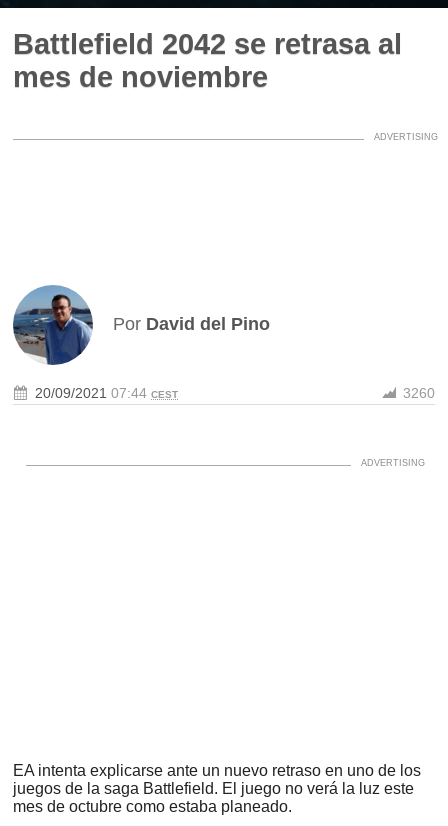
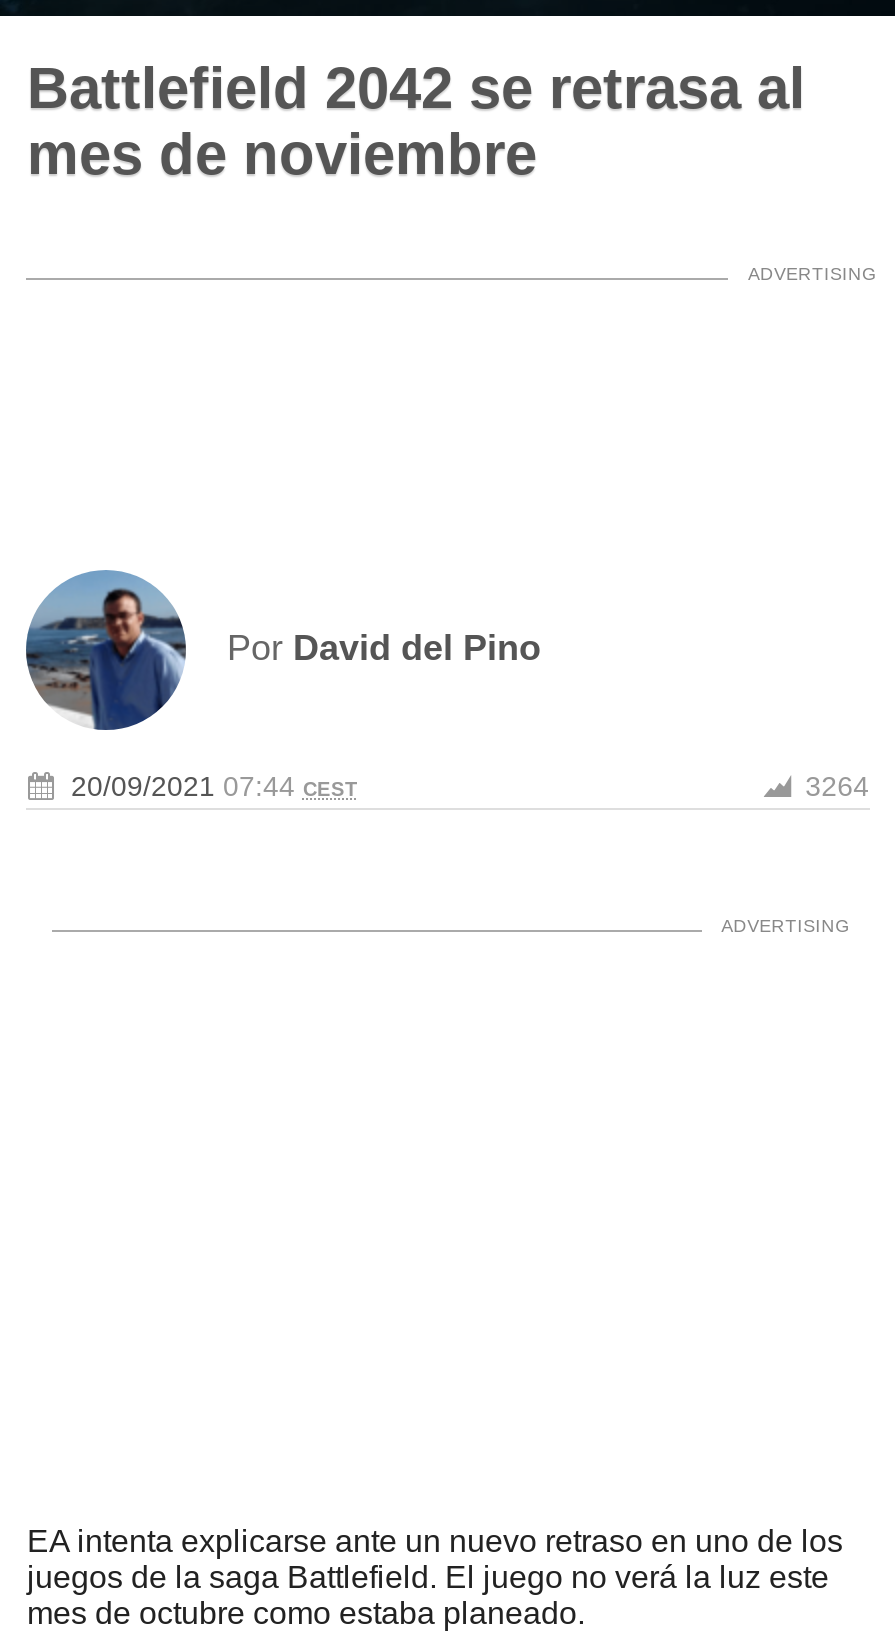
- 3260
+ 3264
